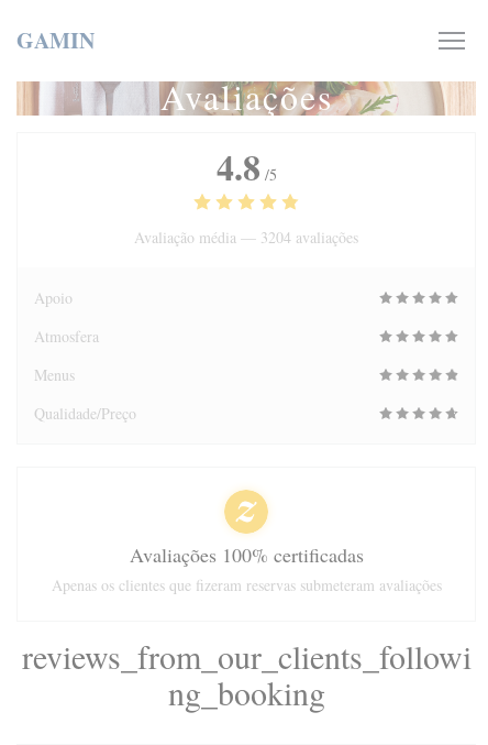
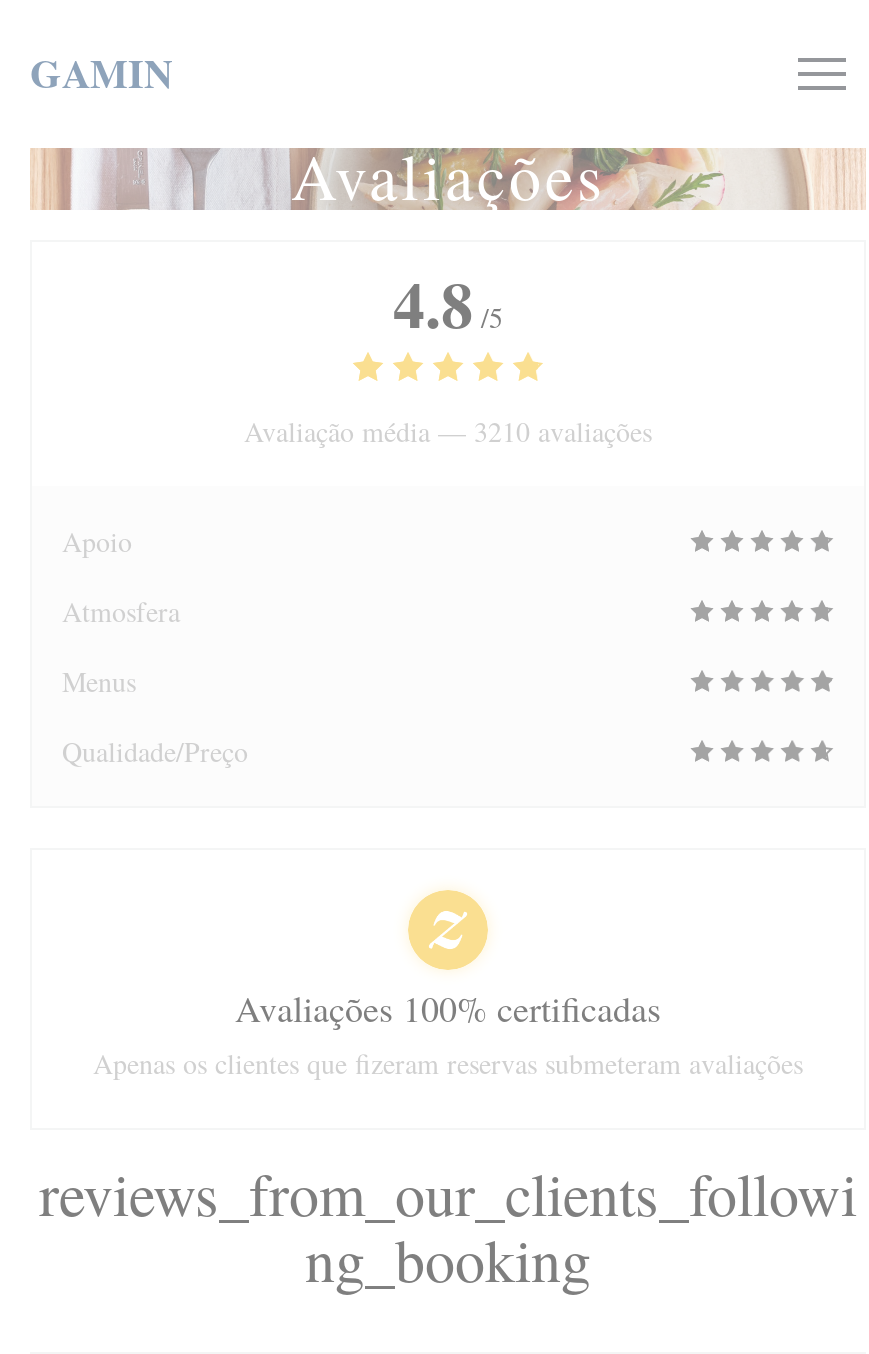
- Avaliação média — 3204 avaliações
+ Avaliação média — 3210 avaliações
